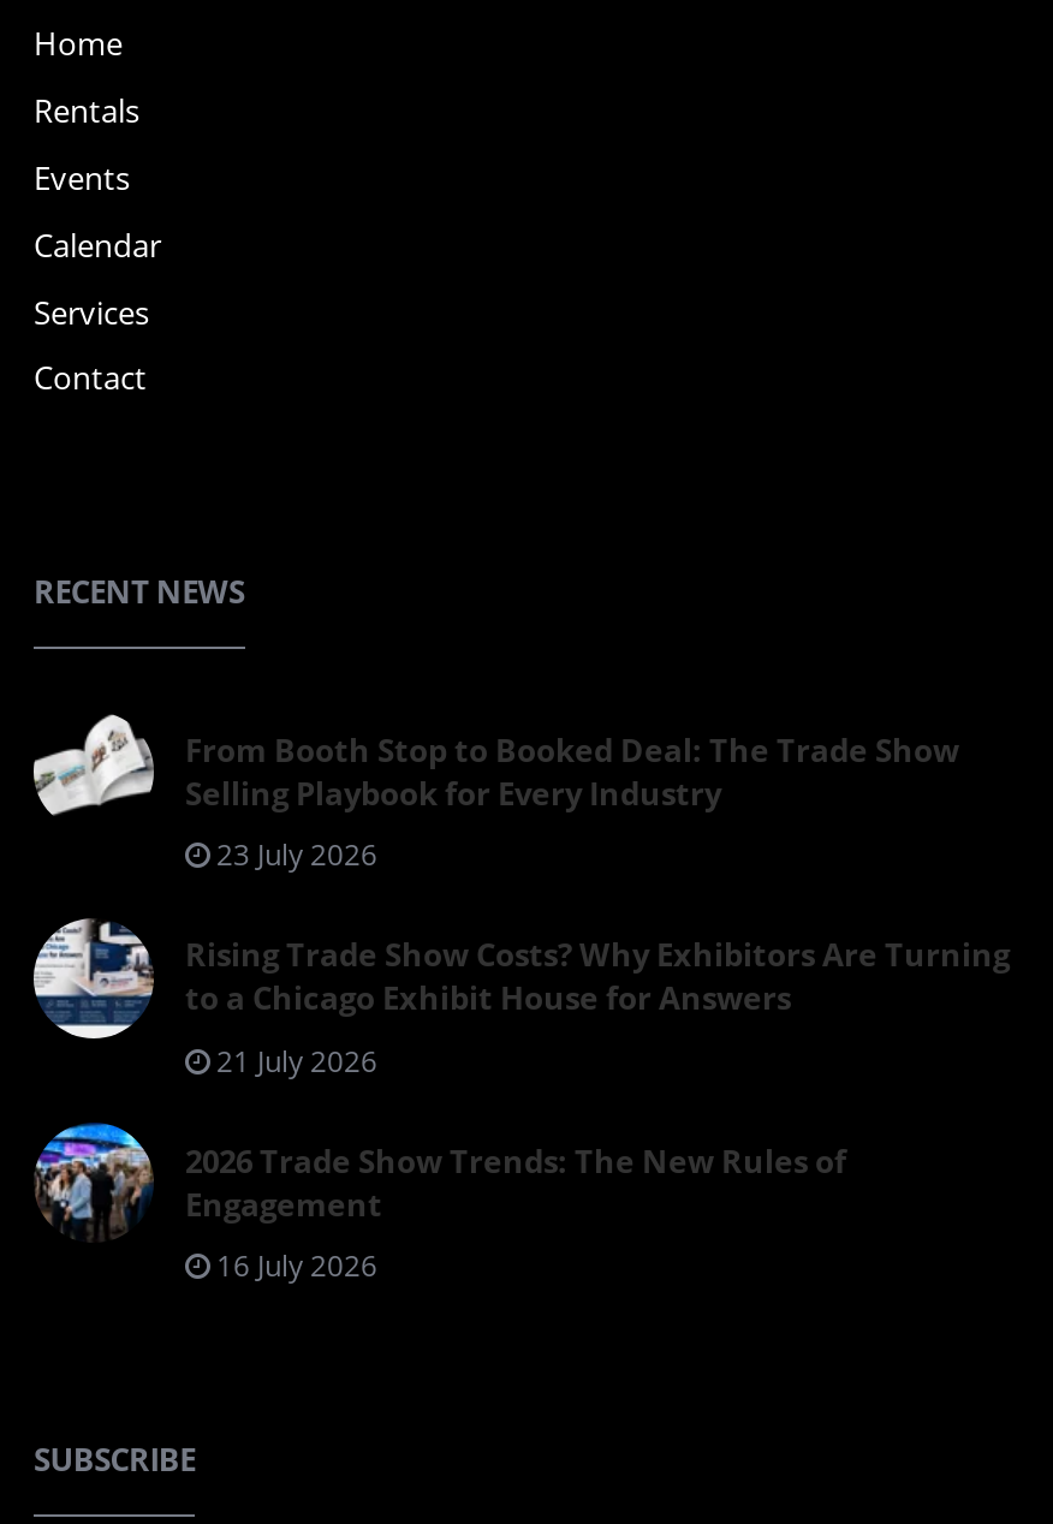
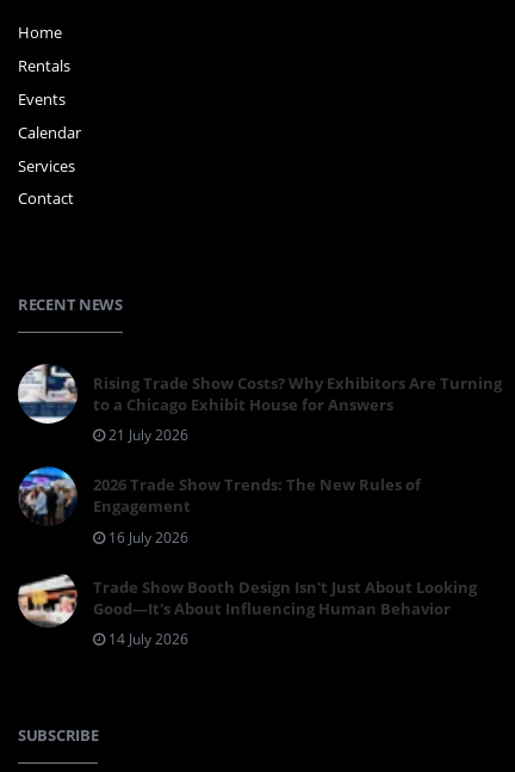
- [image]
- From Booth Stop to Booked Deal: The Trade Show
- Selling Playbook for Every Industry
- 23 July 2026

moved up: [image] | Rising Trade Show Costs? Why Exhibitors Are Turning | to a Chicago Exhibit House for Answers | 21 July 2026 | 2026 Trade Show Trends: The New Rules of | Engagement | 16 July 2026

+ [image]
+ Trade Show Booth Design Isn't Just About Looking
+ Good—It's About Influencing Human Behavior
+ 14 July 2026
